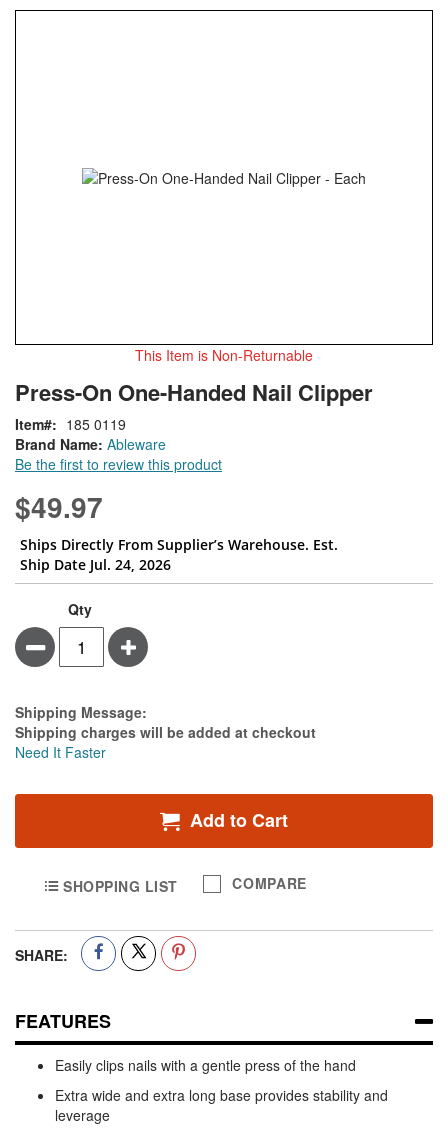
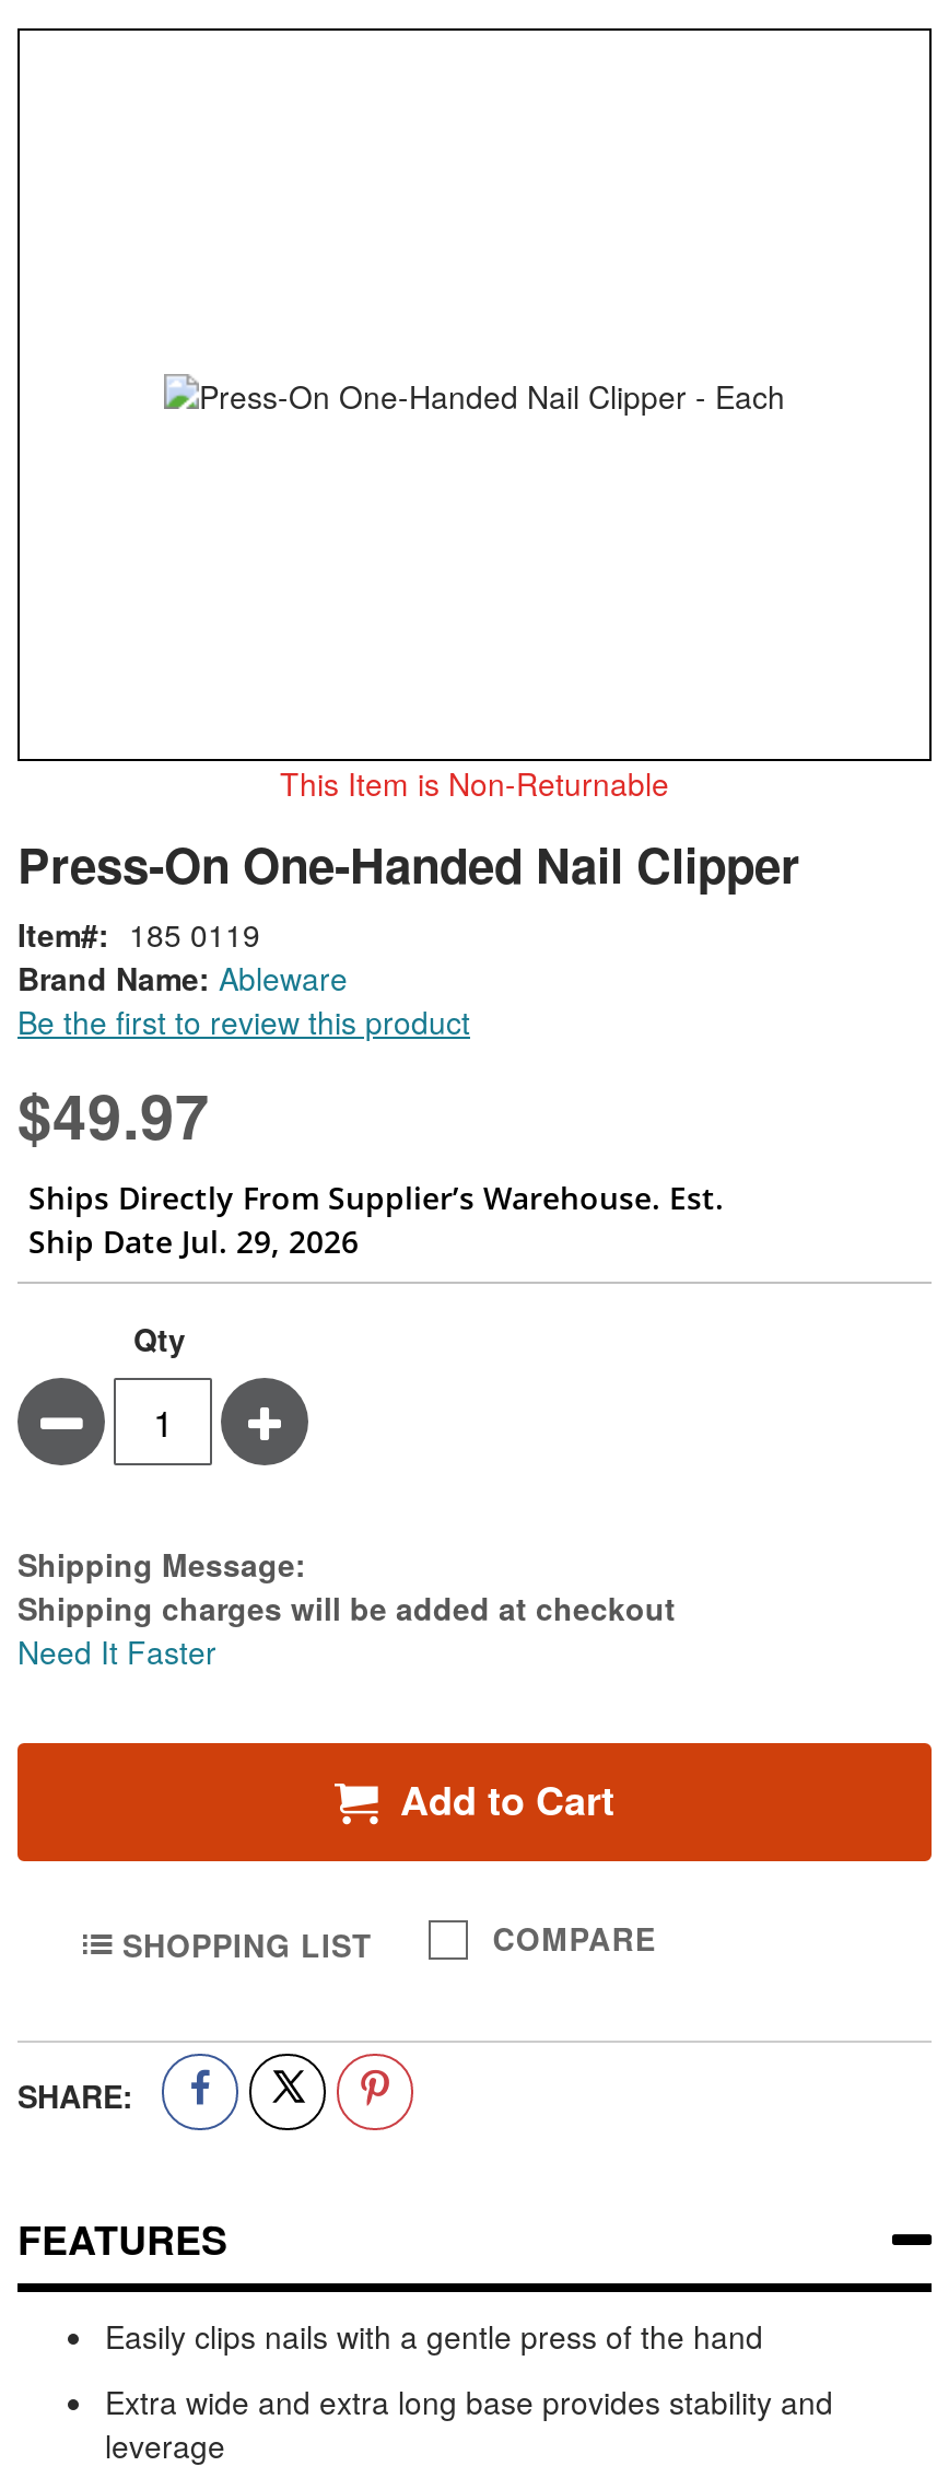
- Ship Date Jul. 24, 2026
+ Ship Date Jul. 29, 2026
